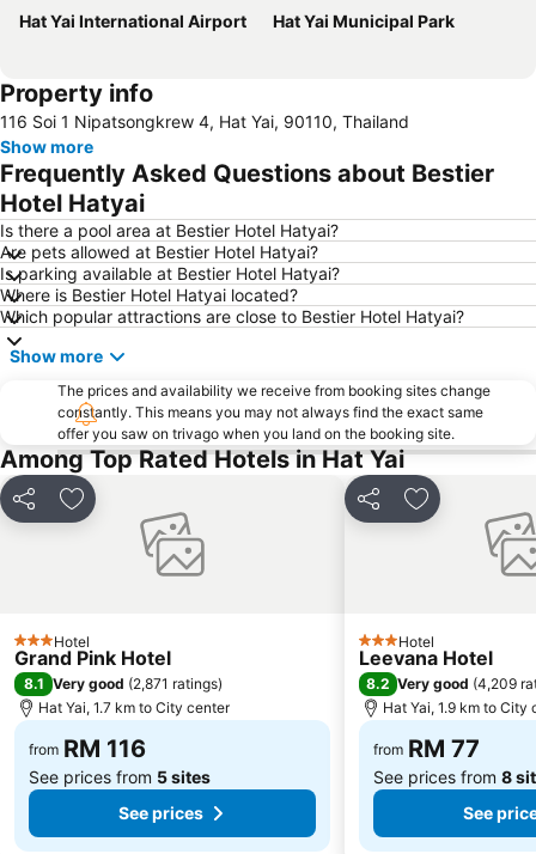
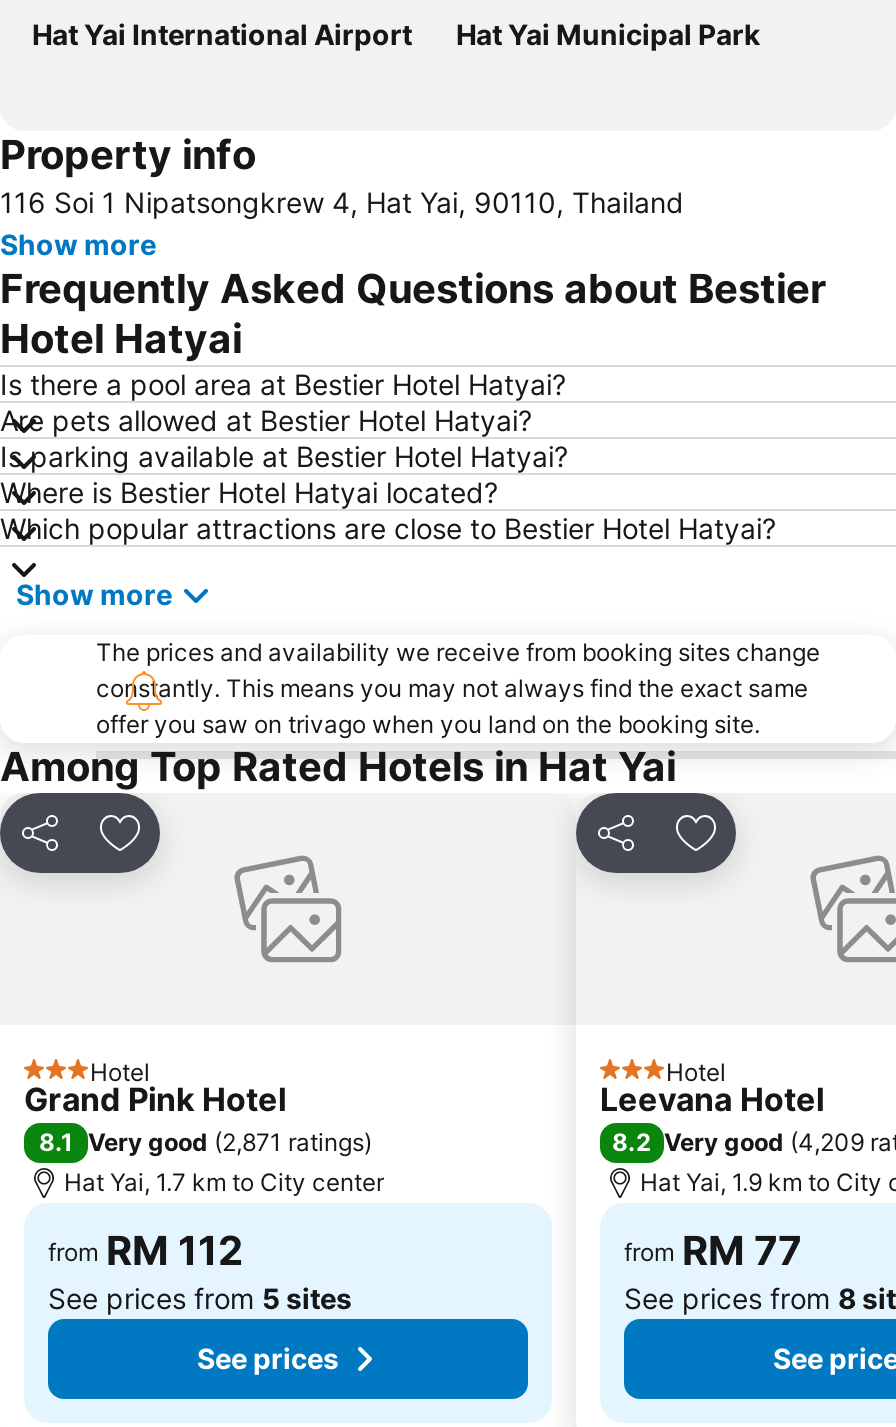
- from RM 116
+ from RM 112
